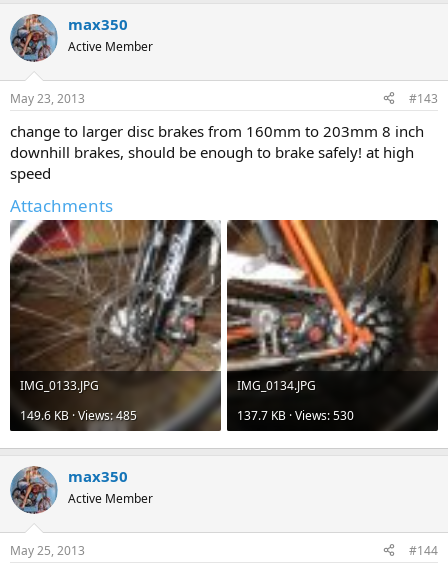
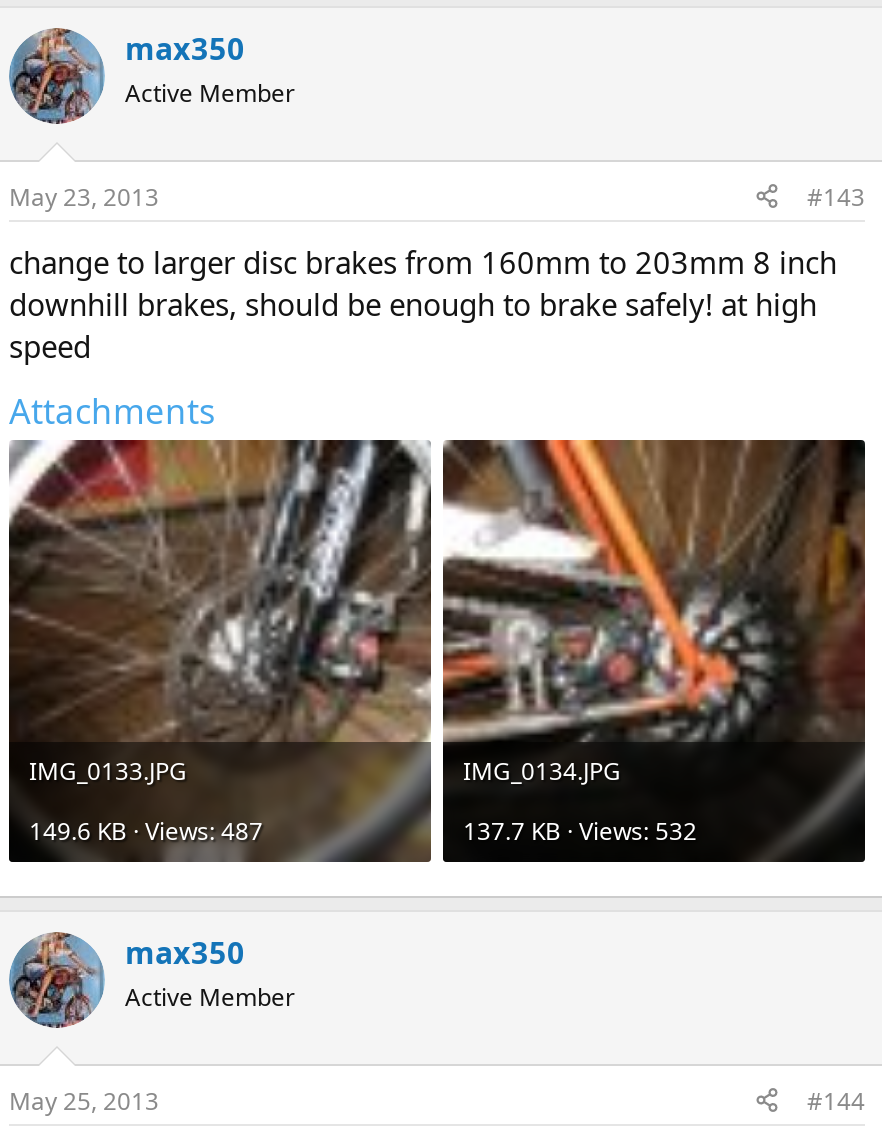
- 149.6 KB · Views: 485
+ 149.6 KB · Views: 487

- 137.7 KB · Views: 530
+ 137.7 KB · Views: 532
